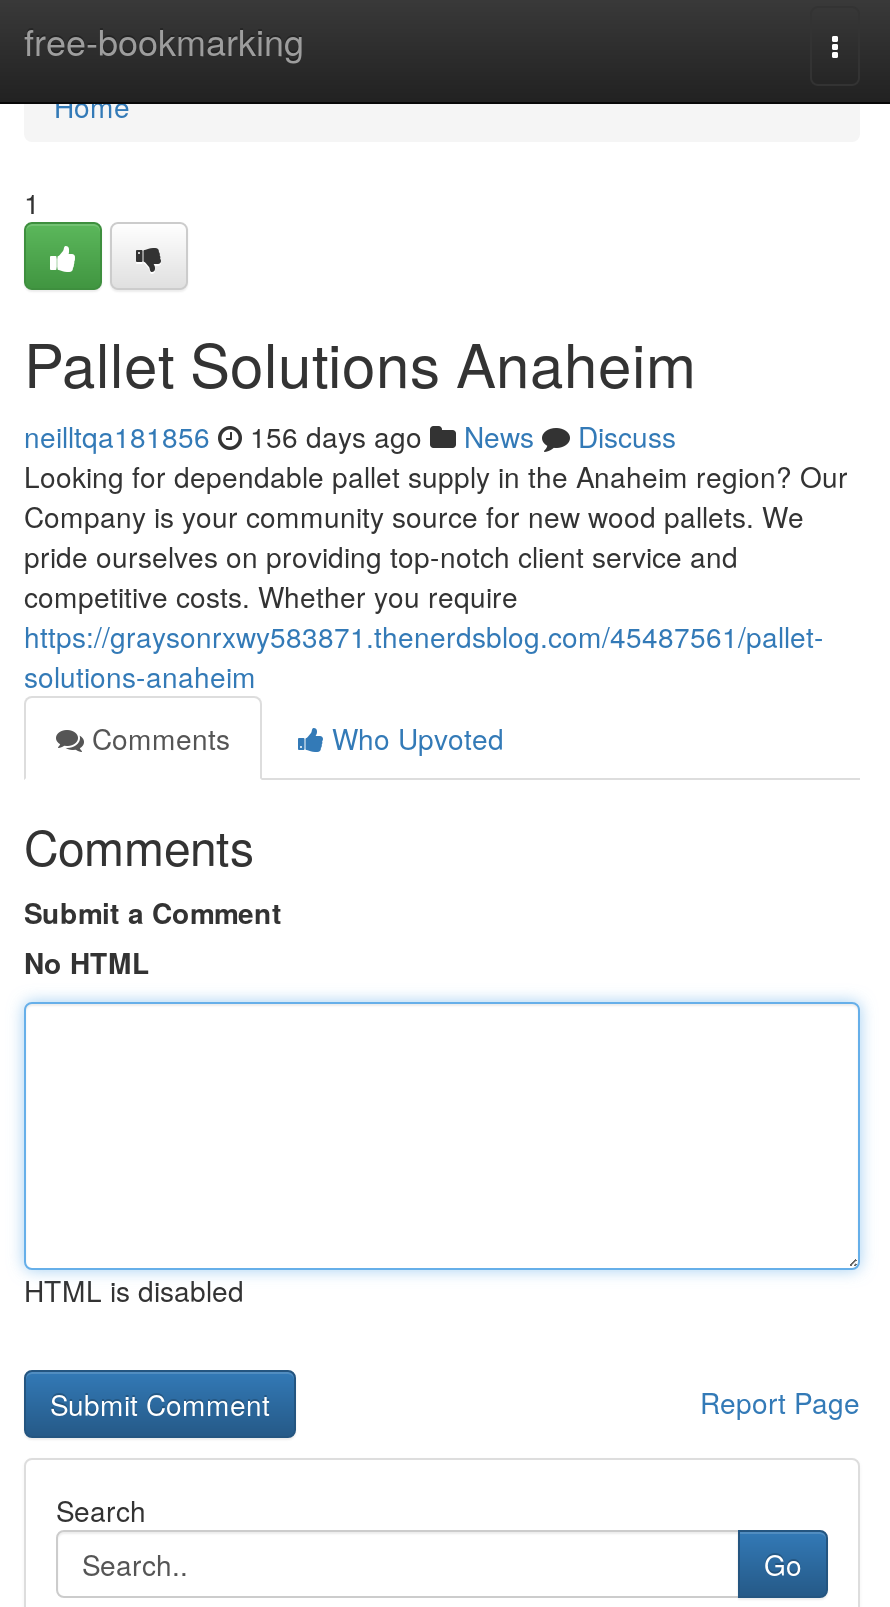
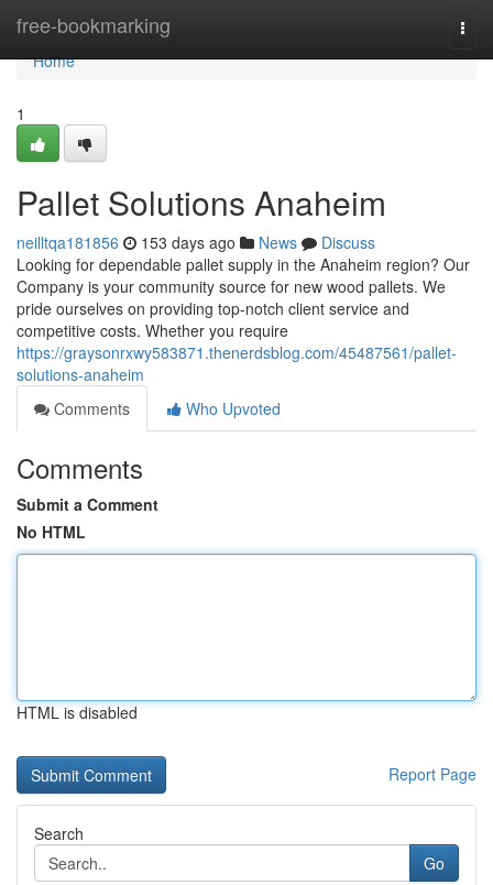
- neilltqa181856 156 days ago News Discuss
+ neilltqa181856 153 days ago News Discuss
